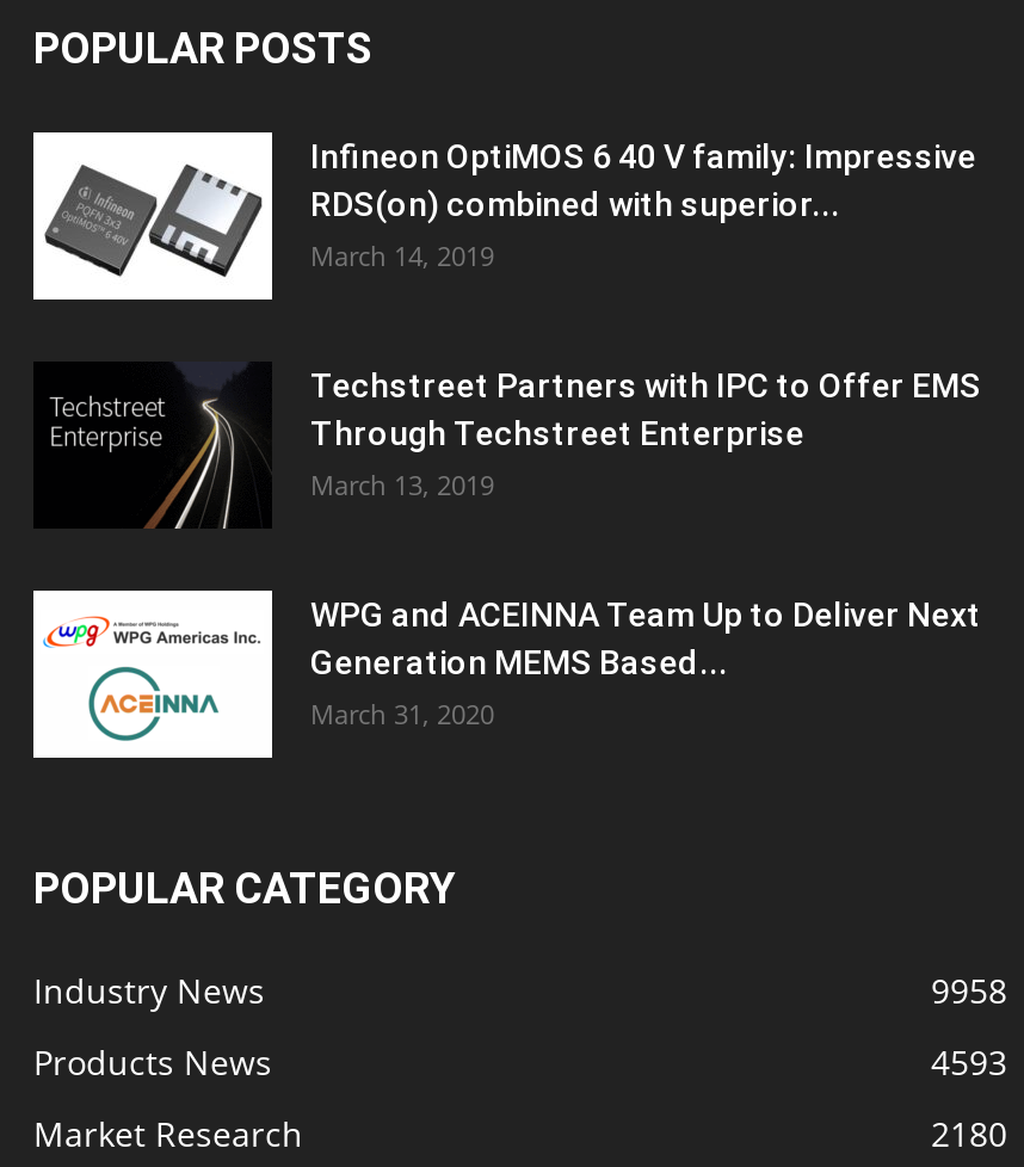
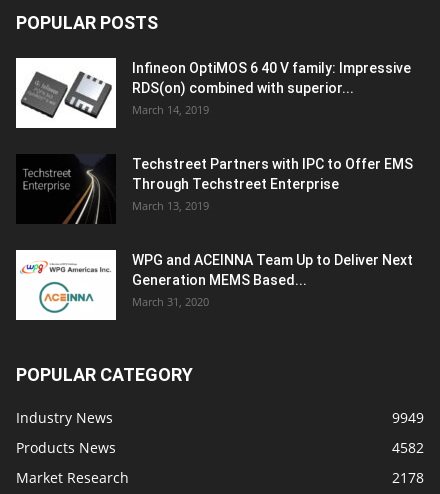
- 9958
+ 9949

- 4593
+ 4582

- 2180
+ 2178
